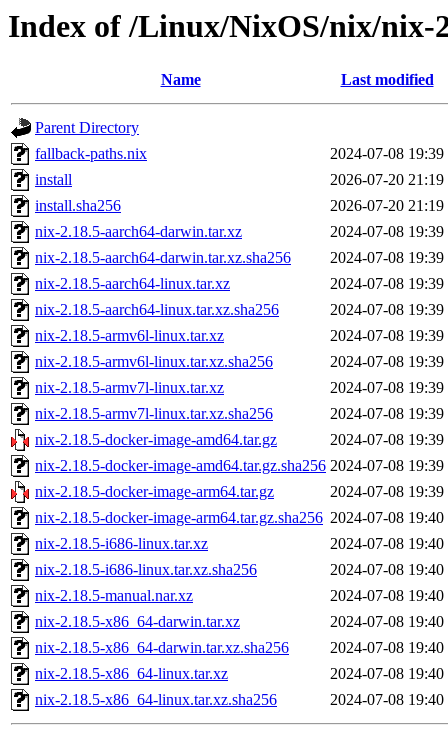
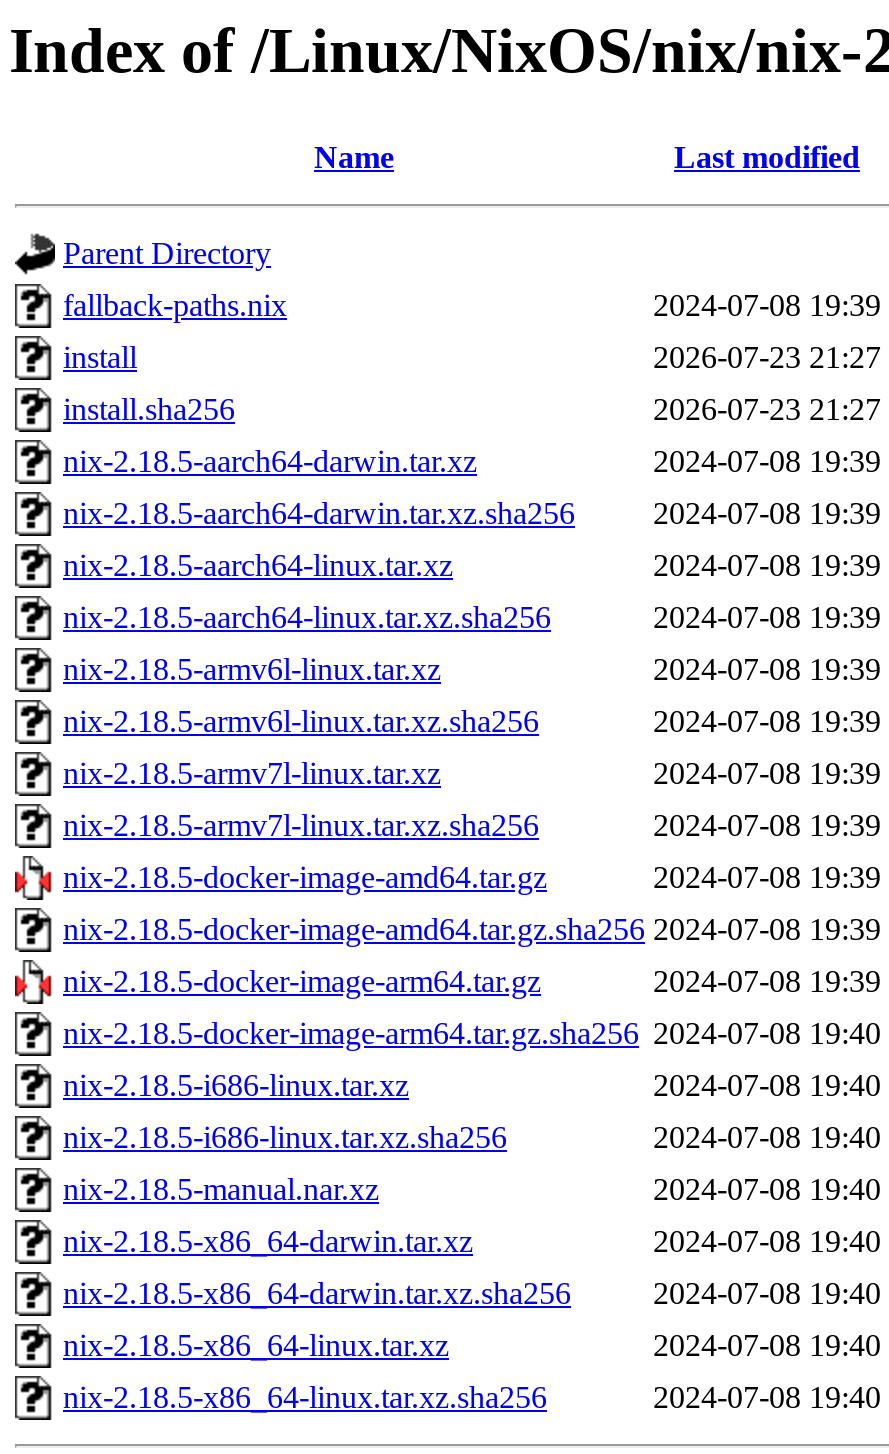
- 2026-07-20 21:19
+ 2026-07-23 21:27

- 2026-07-20 21:19
+ 2026-07-23 21:27
